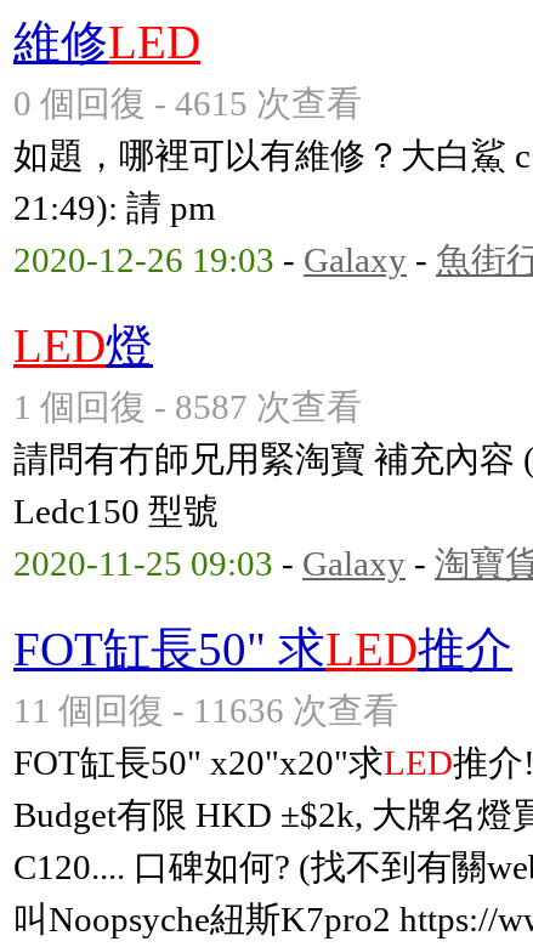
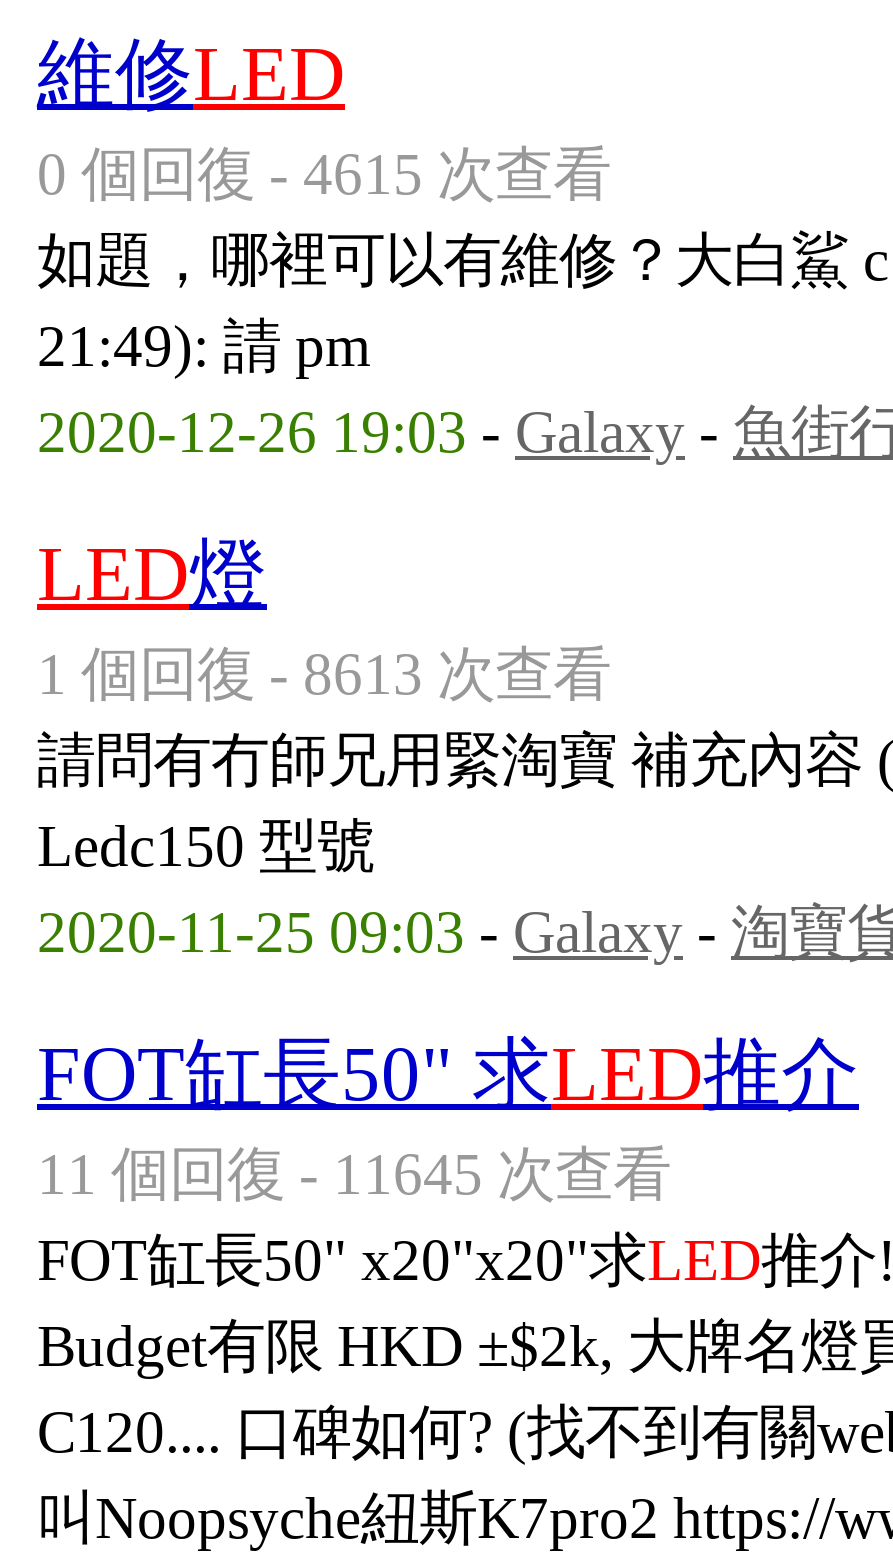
- 1 個回復 - 8587 次查看
+ 1 個回復 - 8613 次查看

- 11 個回復 - 11636 次查看
+ 11 個回復 - 11645 次查看
